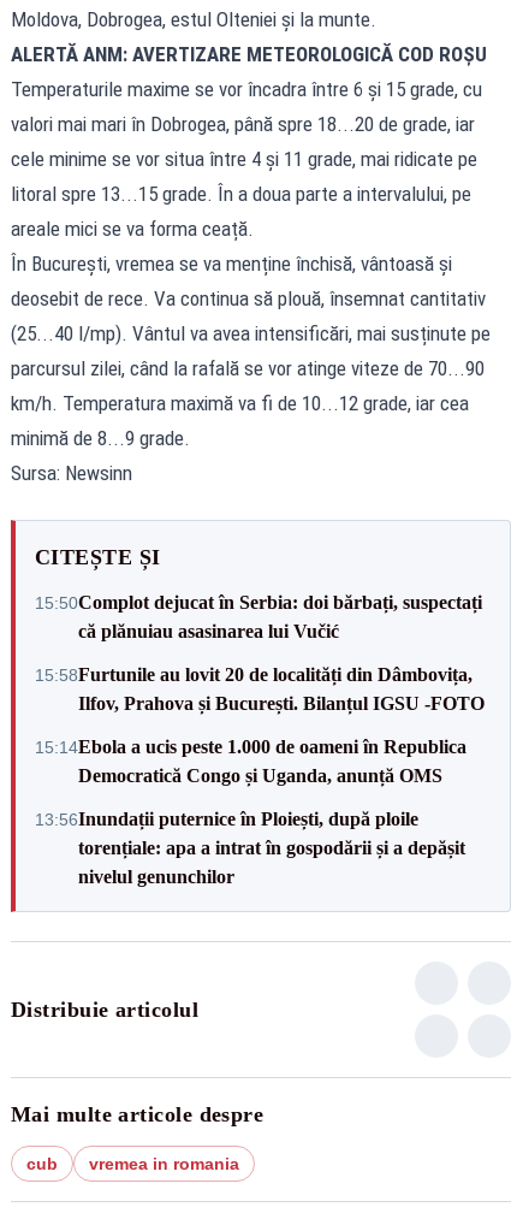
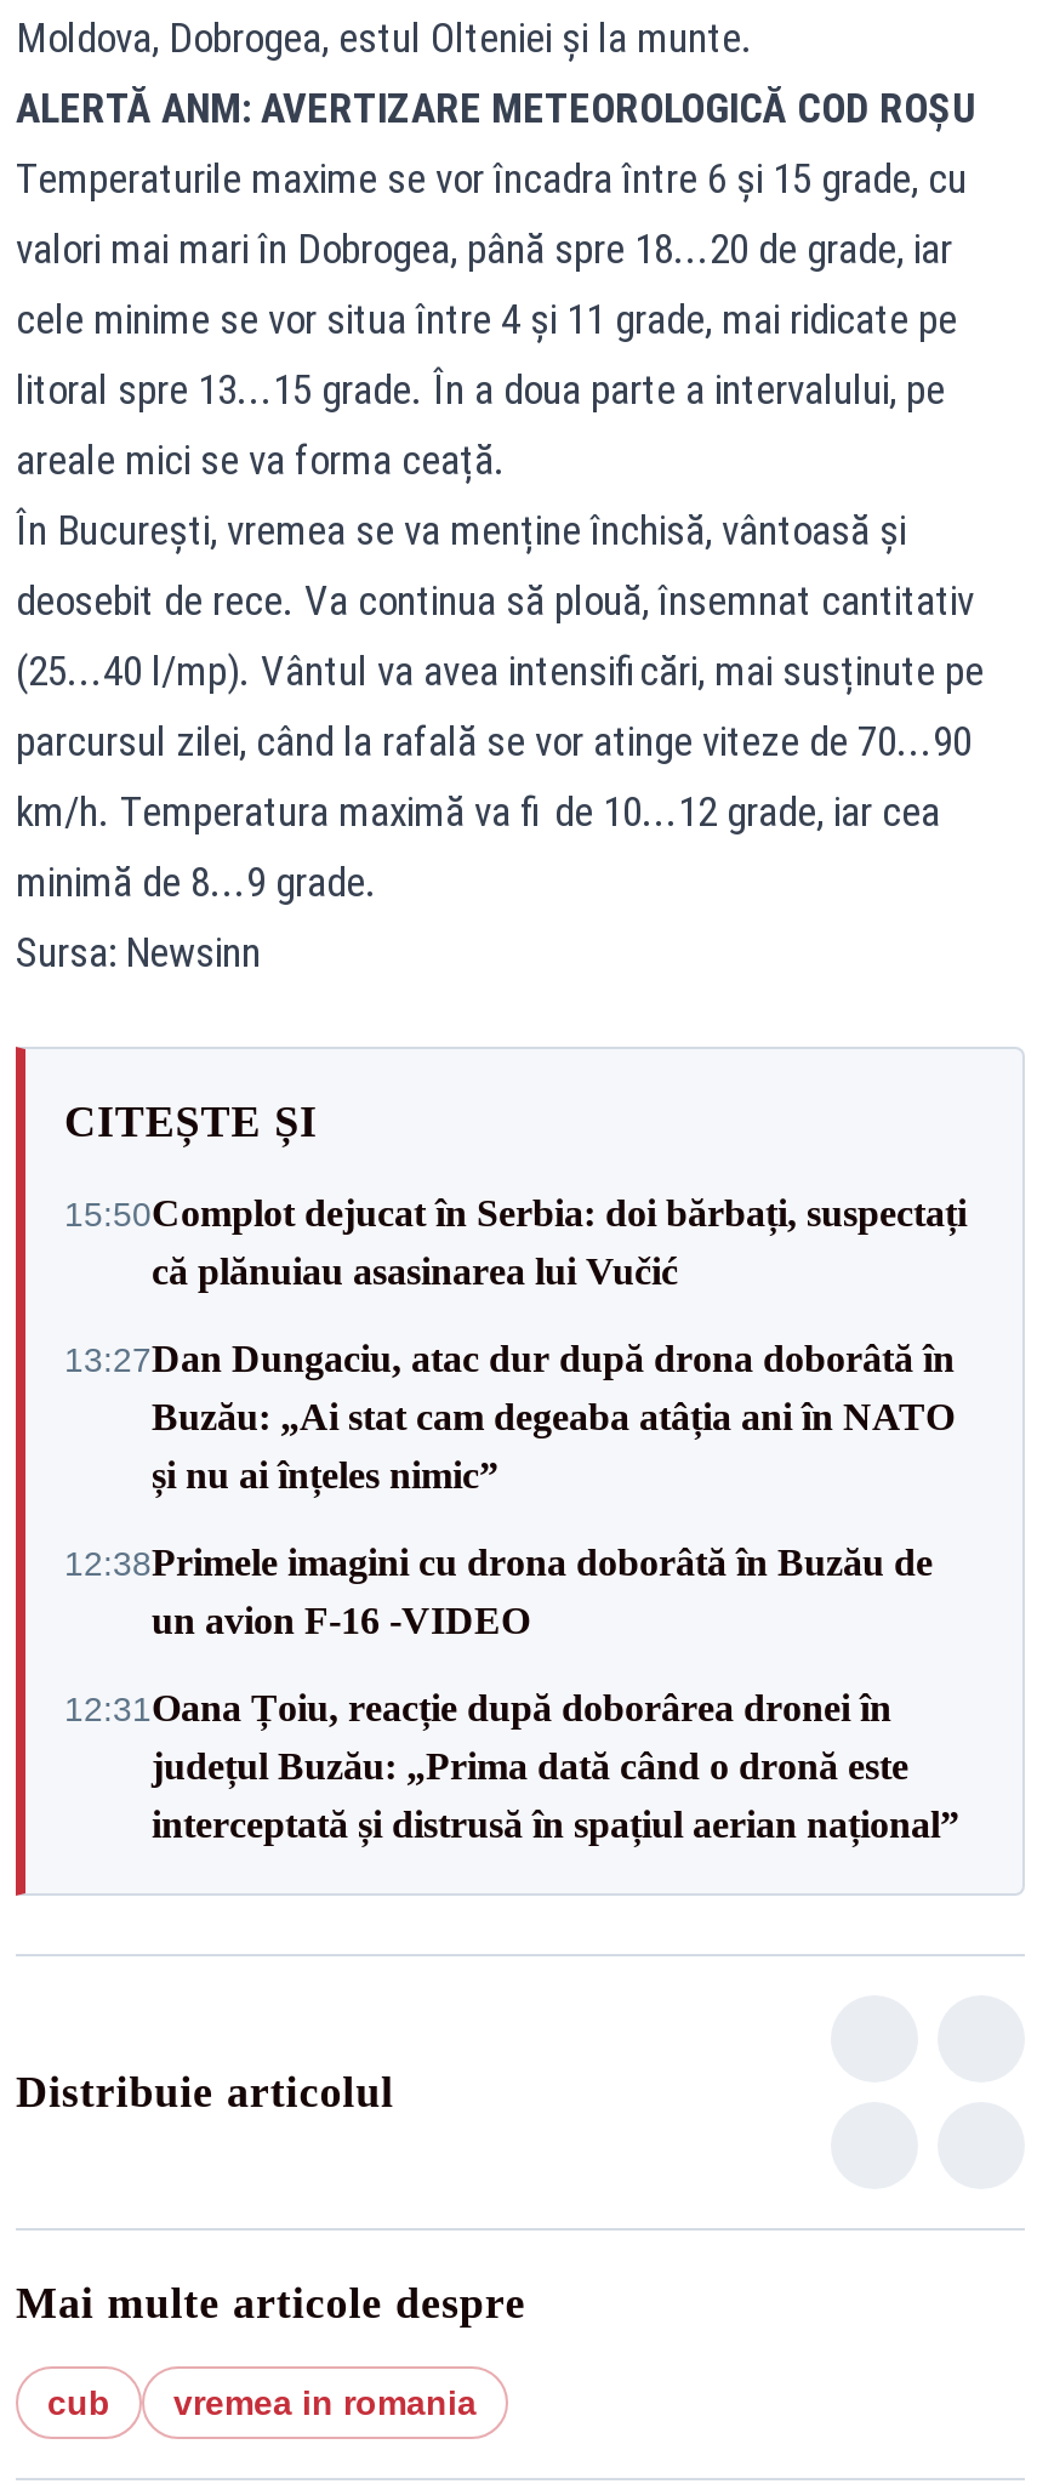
- 15:58Furtunile au lovit 20 de localități din Dâmbovița,
- Ilfov, Prahova și București. Bilanțul IGSU -FOTO
+ 13:27Dan Dungaciu, atac dur după drona doborâtă în
+ Buzău: „Ai stat cam degeaba atâția ani în NATO
+ și nu ai înțeles nimic”

- 15:14Ebola a ucis peste 1.000 de oameni în Republica
- Democratică Congo și Uganda, anunță OMS
+ 12:38Primele imagini cu drona doborâtă în Buzău de
+ un avion F-16 -VIDEO

- 13:56Inundații puternice în Ploiești, după ploile
- torențiale: apa a intrat în gospodării și a depășit
- nivelul genunchilor
+ 12:31Oana Țoiu, reacție după doborârea dronei în
+ județul Buzău: „Prima dată când o dronă este
+ interceptată și distrusă în spațiul aerian național”
